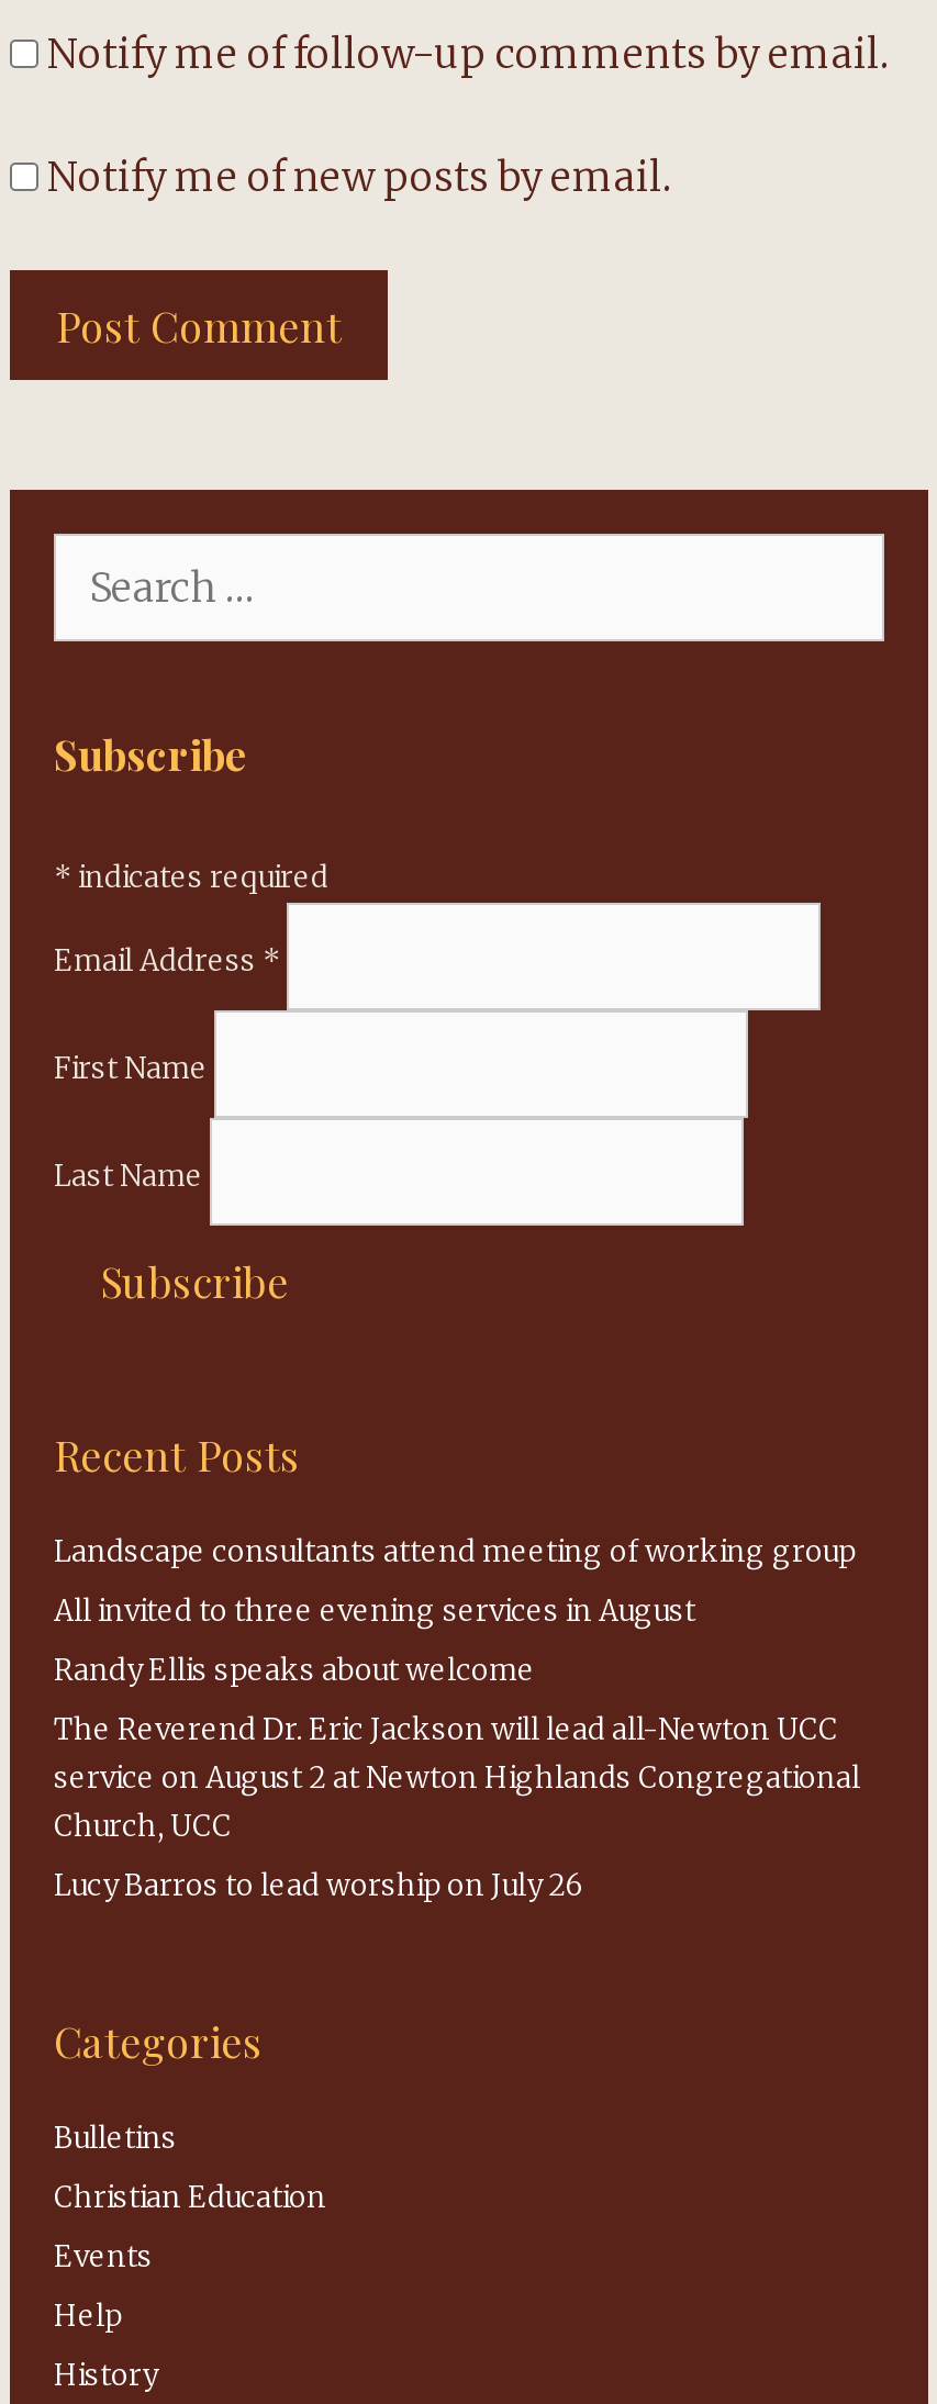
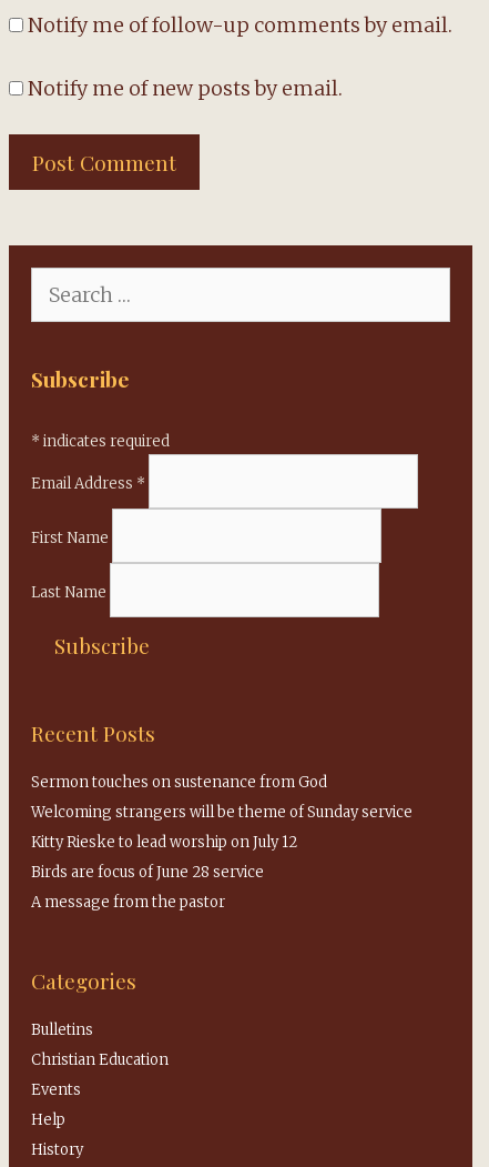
- Landscape consultants attend meeting of working group
+ Sermon touches on sustenance from God

- All invited to three evening services in August
+ Welcoming strangers will be theme of Sunday service

- Randy Ellis speaks about welcome
+ Kitty Rieske to lead worship on July 12

- The Reverend Dr. Eric Jackson will lead all-Newton UCC
- service on August 2 at Newton Highlands Congregational
- Church, UCC
+ Birds are focus of June 28 service

- Lucy Barros to lead worship on July 26
+ A message from the pastor
